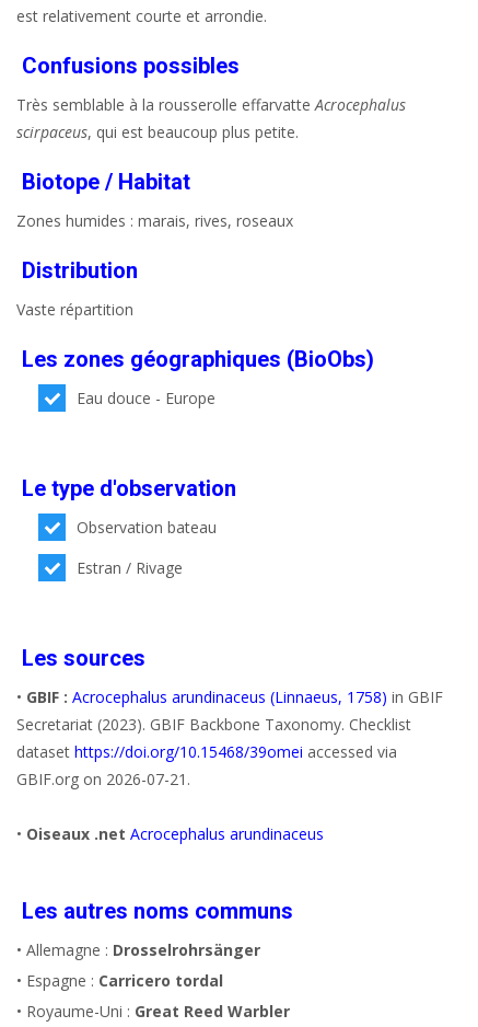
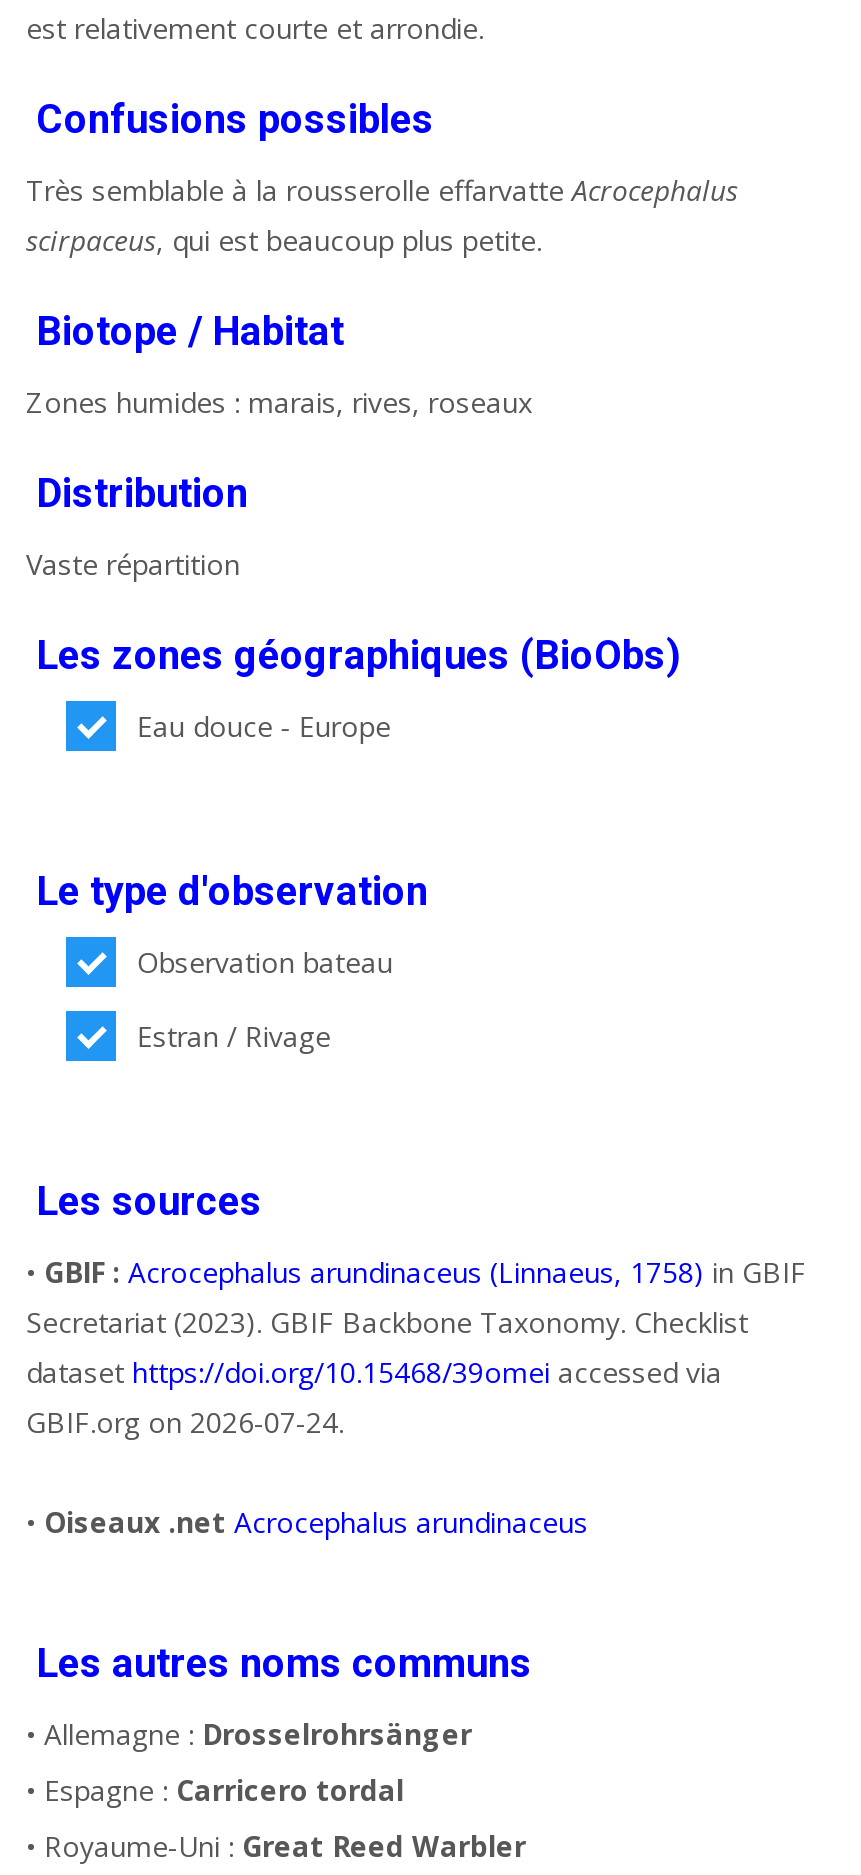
- GBIF.org on 2026-07-21.
+ GBIF.org on 2026-07-24.
